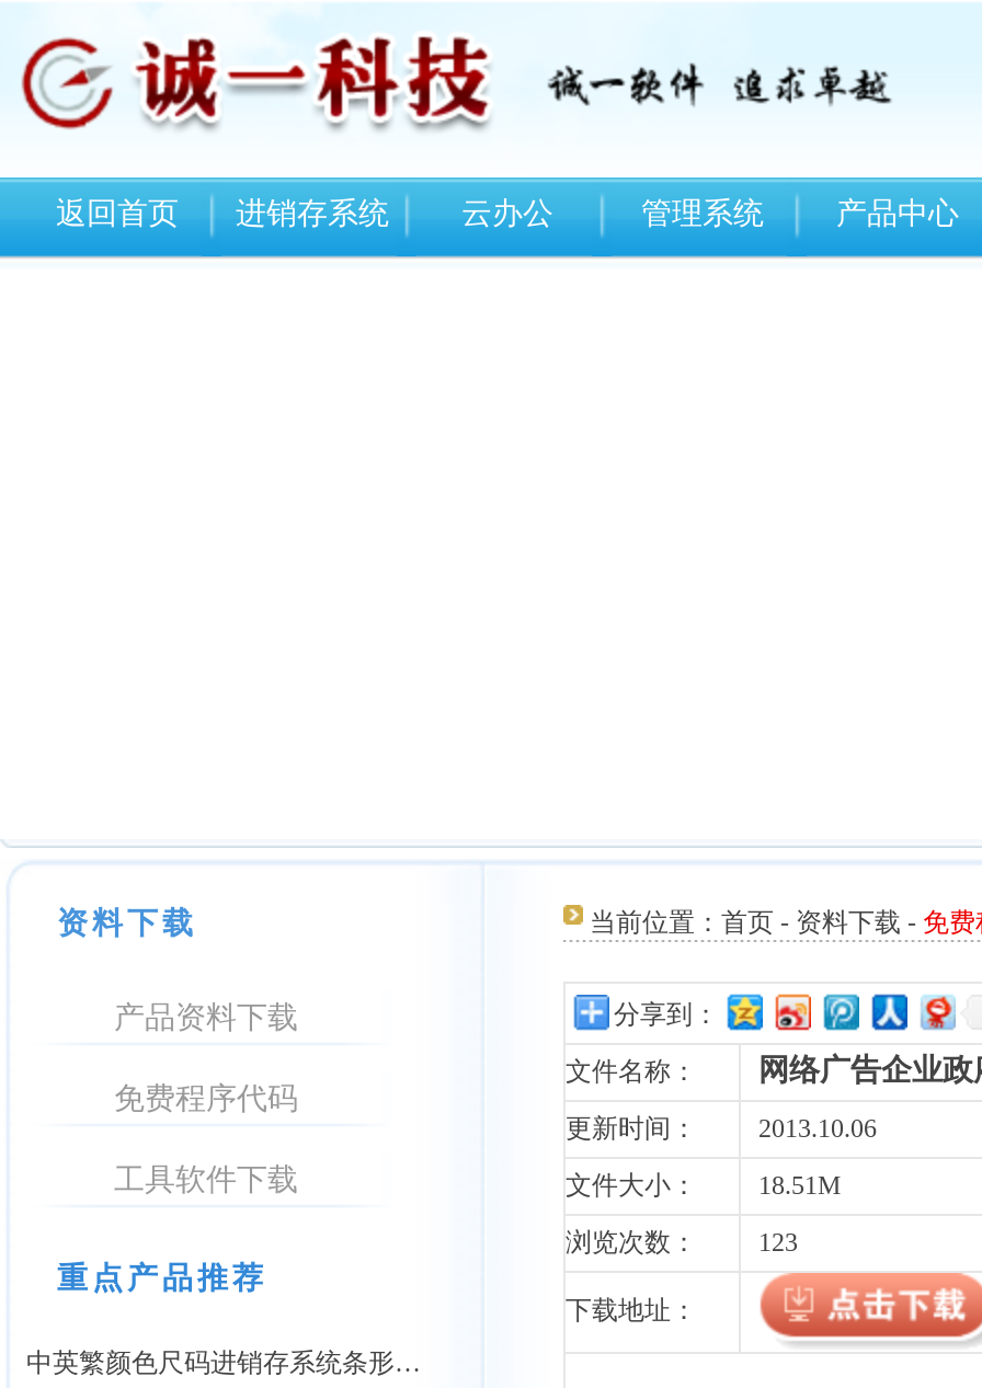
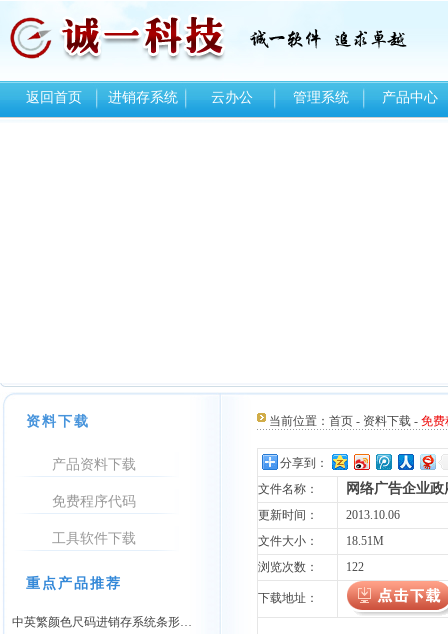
- 浏览次数： 123
+ 浏览次数： 122
